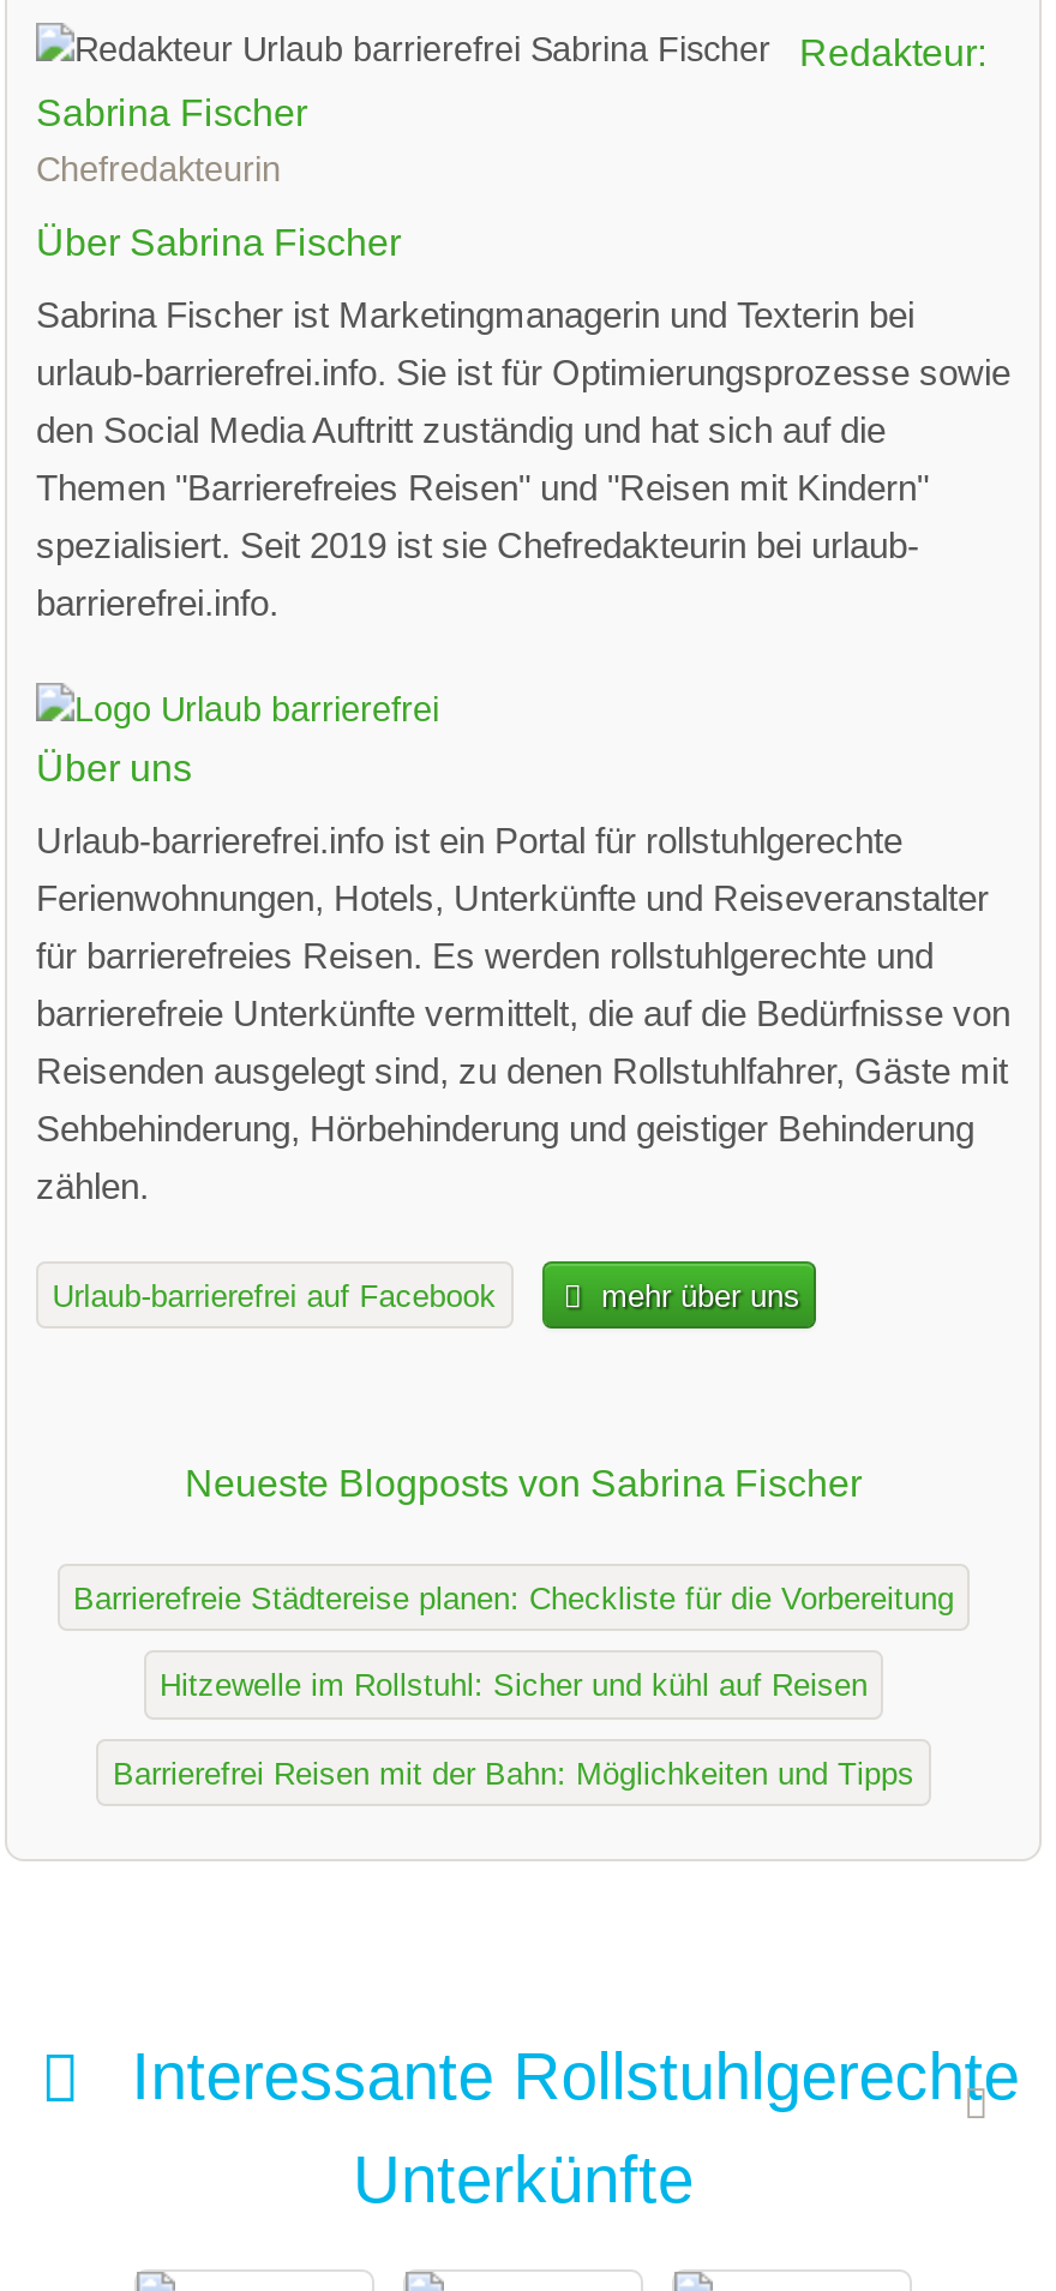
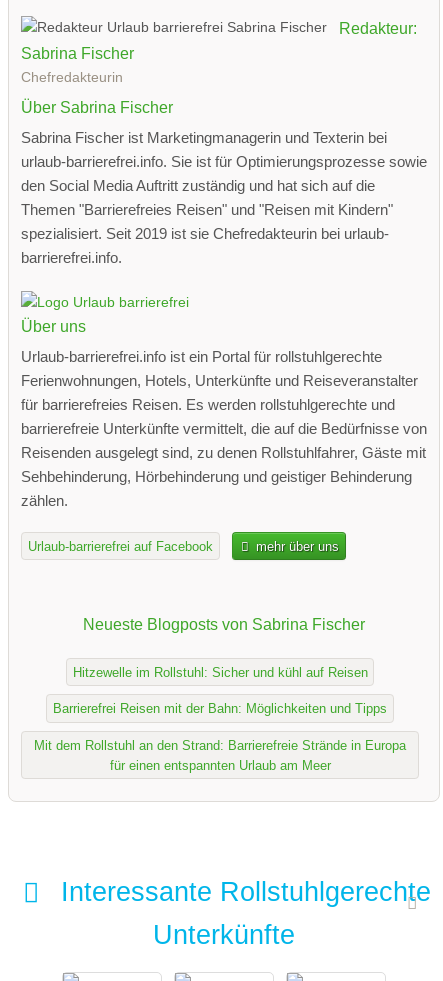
- Barrierefreie Städtereise planen: Checkliste für die Vorbereitung

moved up: Hitzewelle im Rollstuhl: Sicher und kühl auf Reisen | Barrierefrei Reisen mit der Bahn: Möglichkeiten und Tipps

+ Mit dem Rollstuhl an den Strand: Barrierefreie Strände in Europa
+ für einen entspannten Urlaub am Meer
